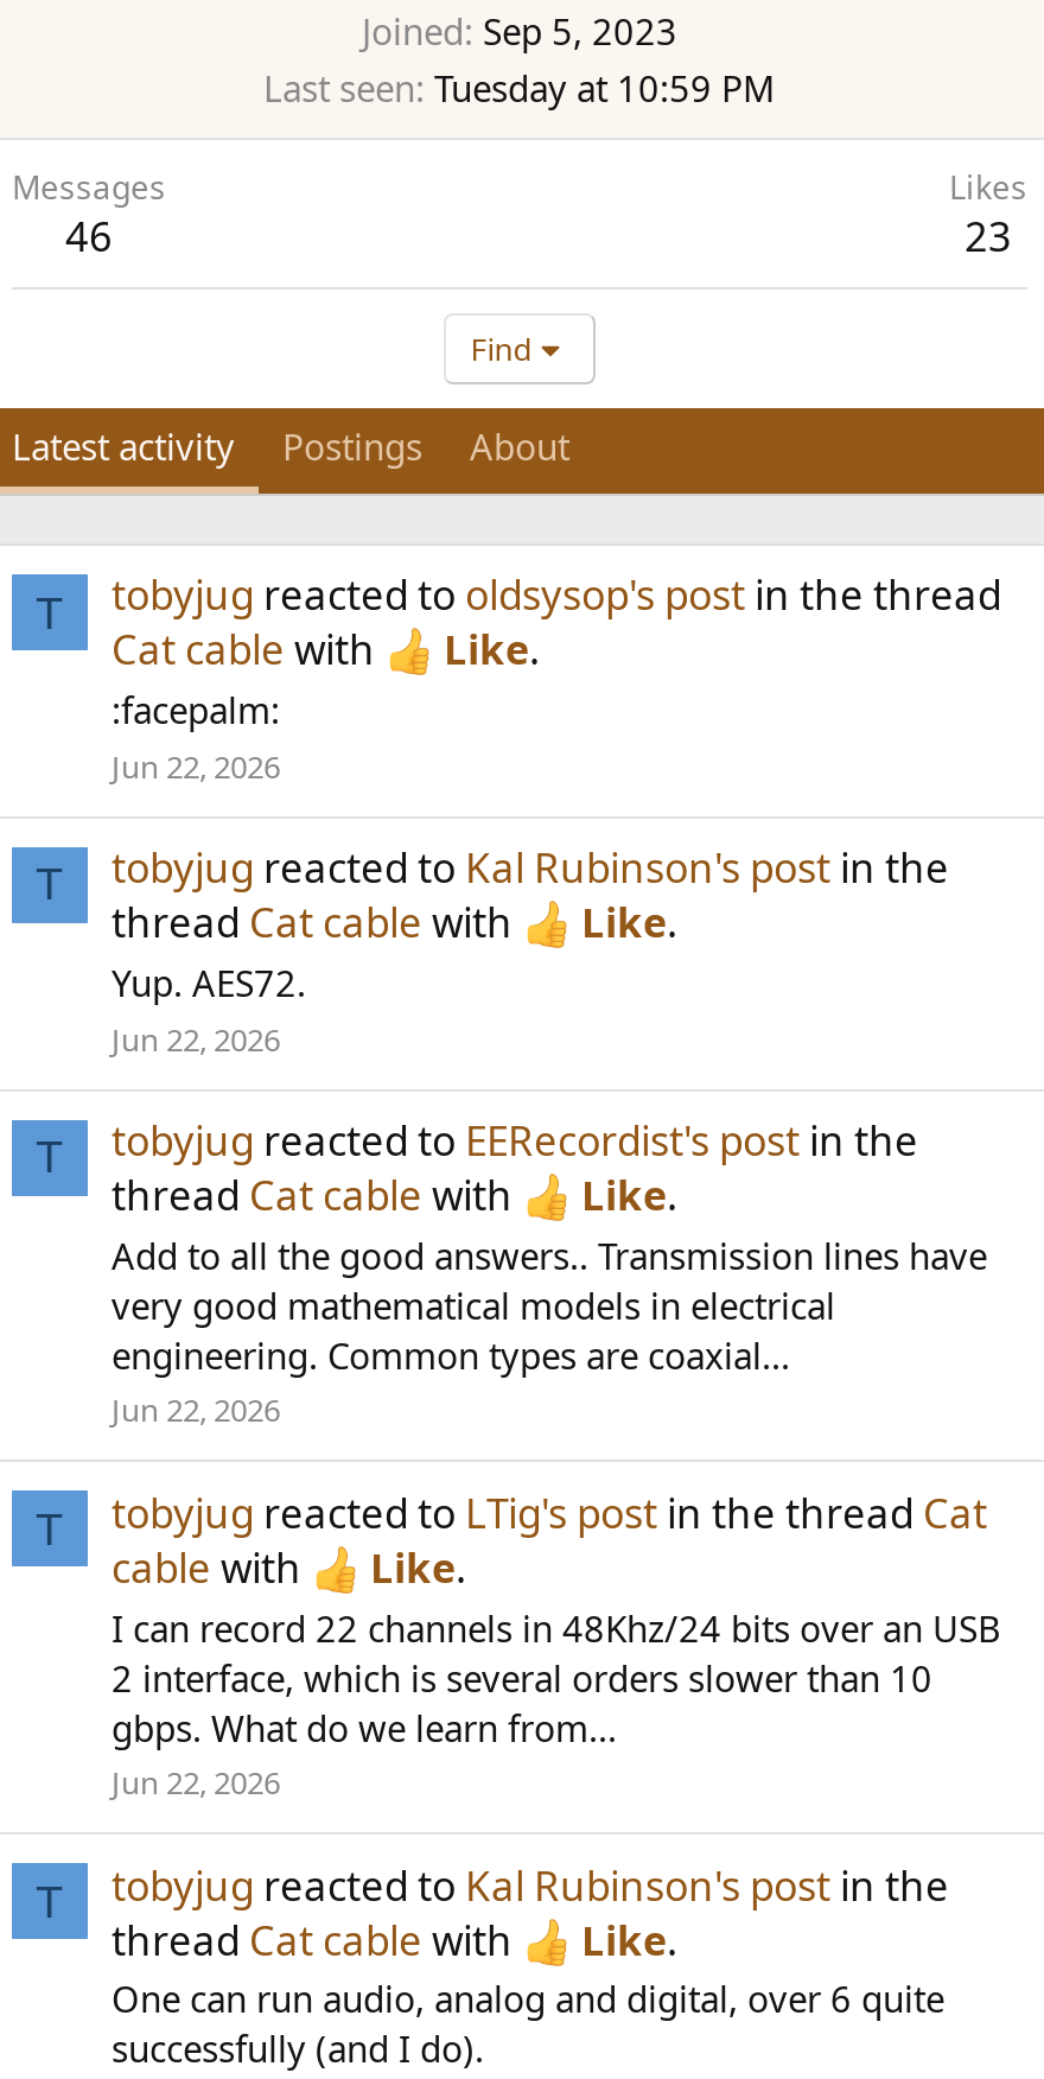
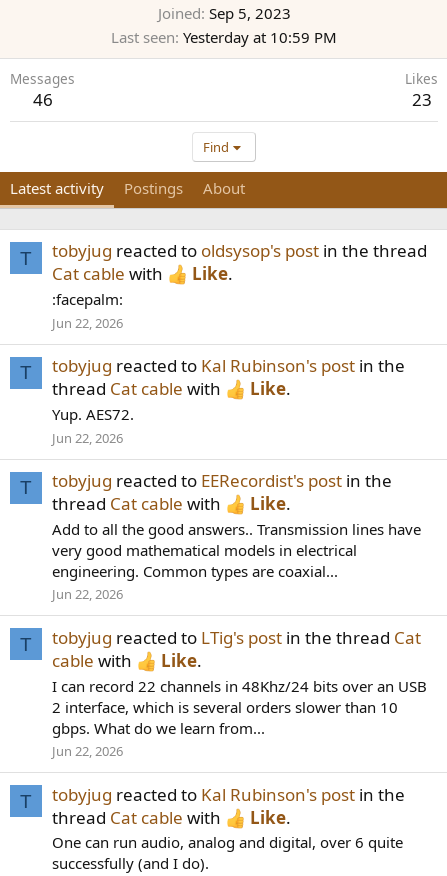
- Last seen Tuesday at 10:59 PM
+ Last seen Yesterday at 10:59 PM
